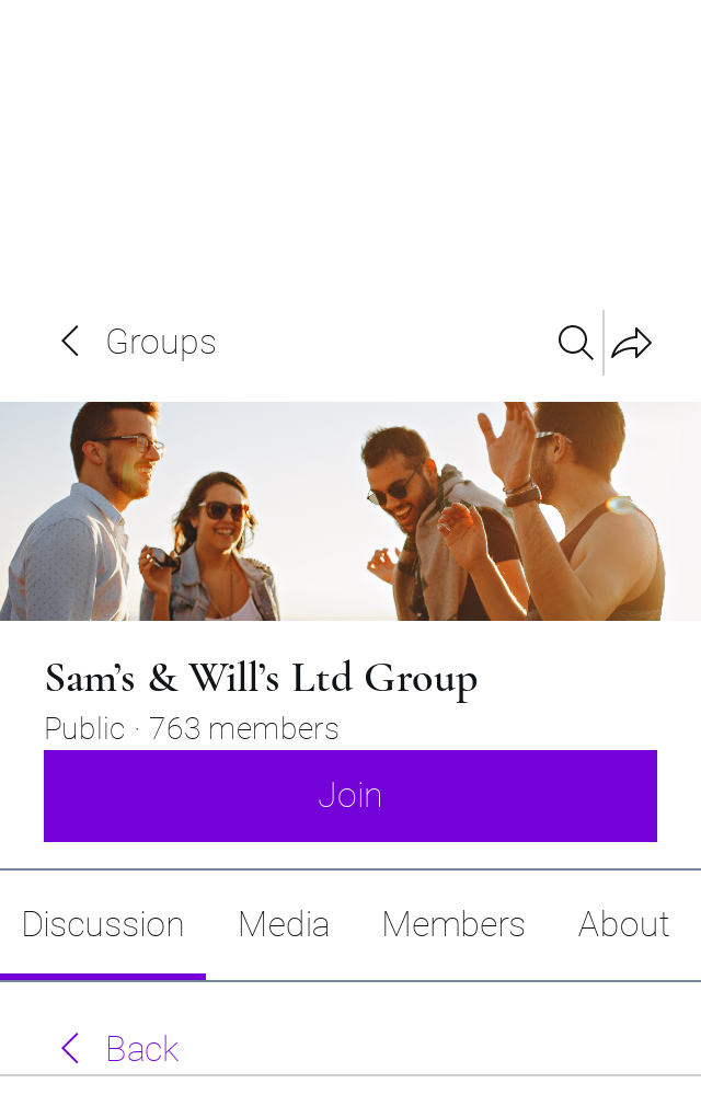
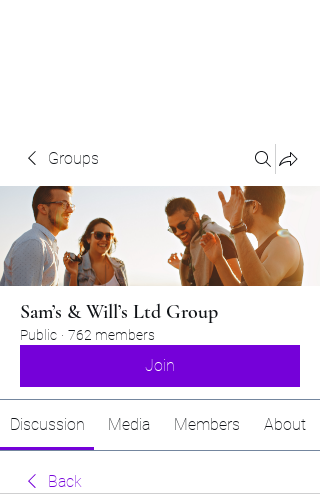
- Public · 763 members
+ Public · 762 members
